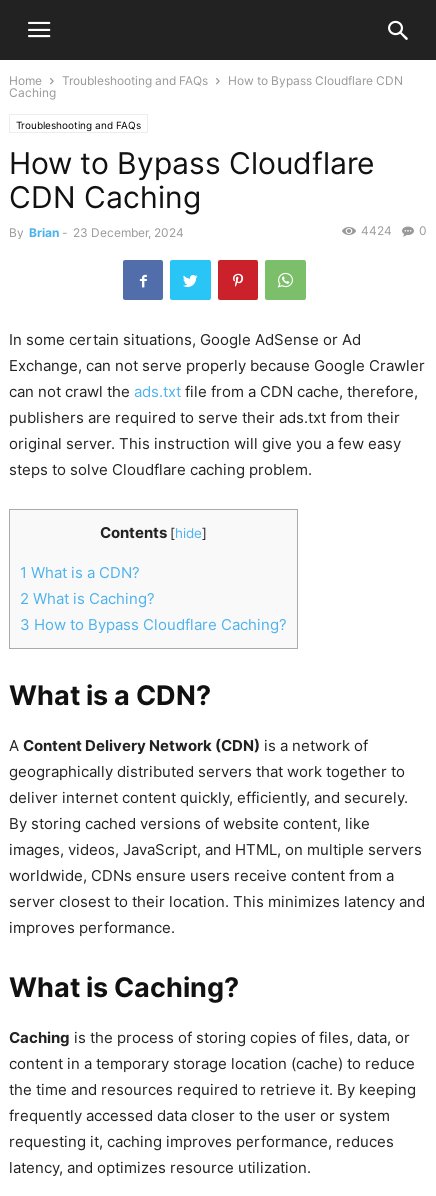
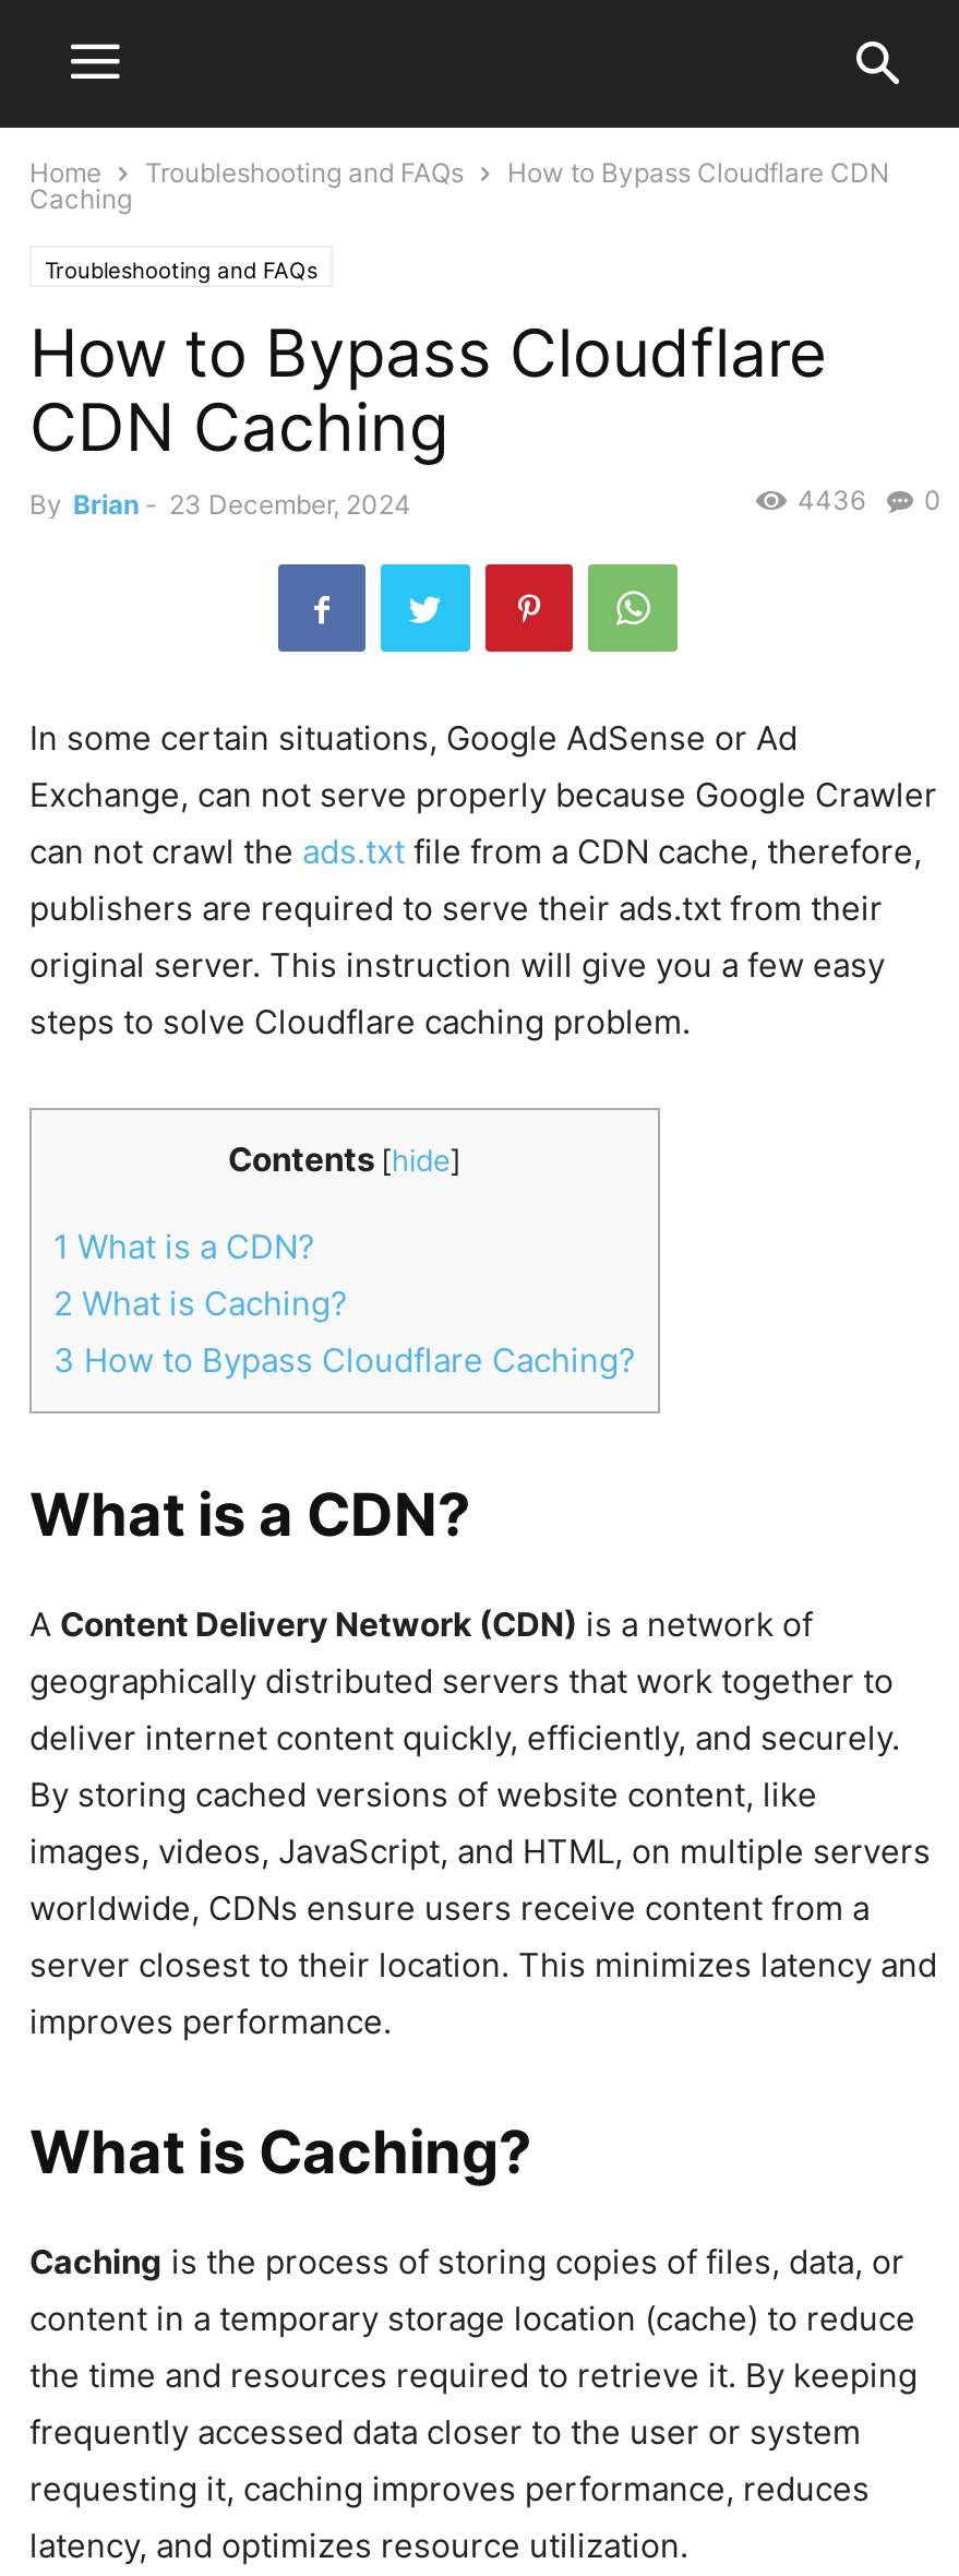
- 4424 0
+ 4436 0
